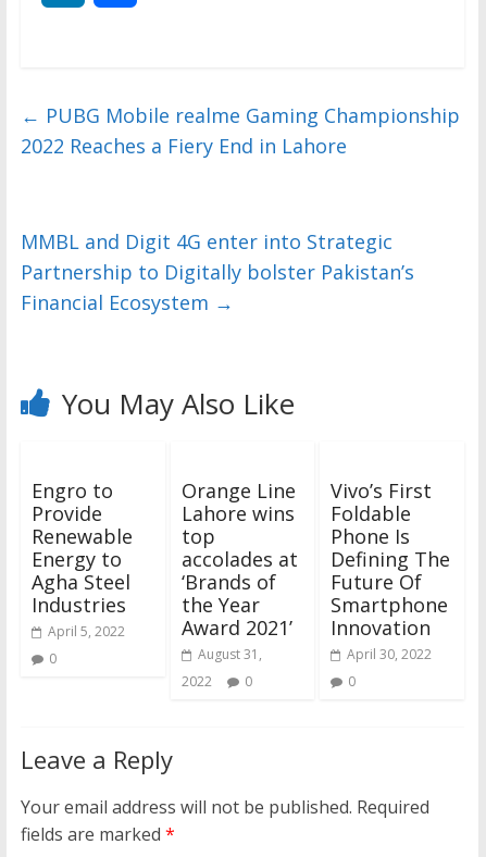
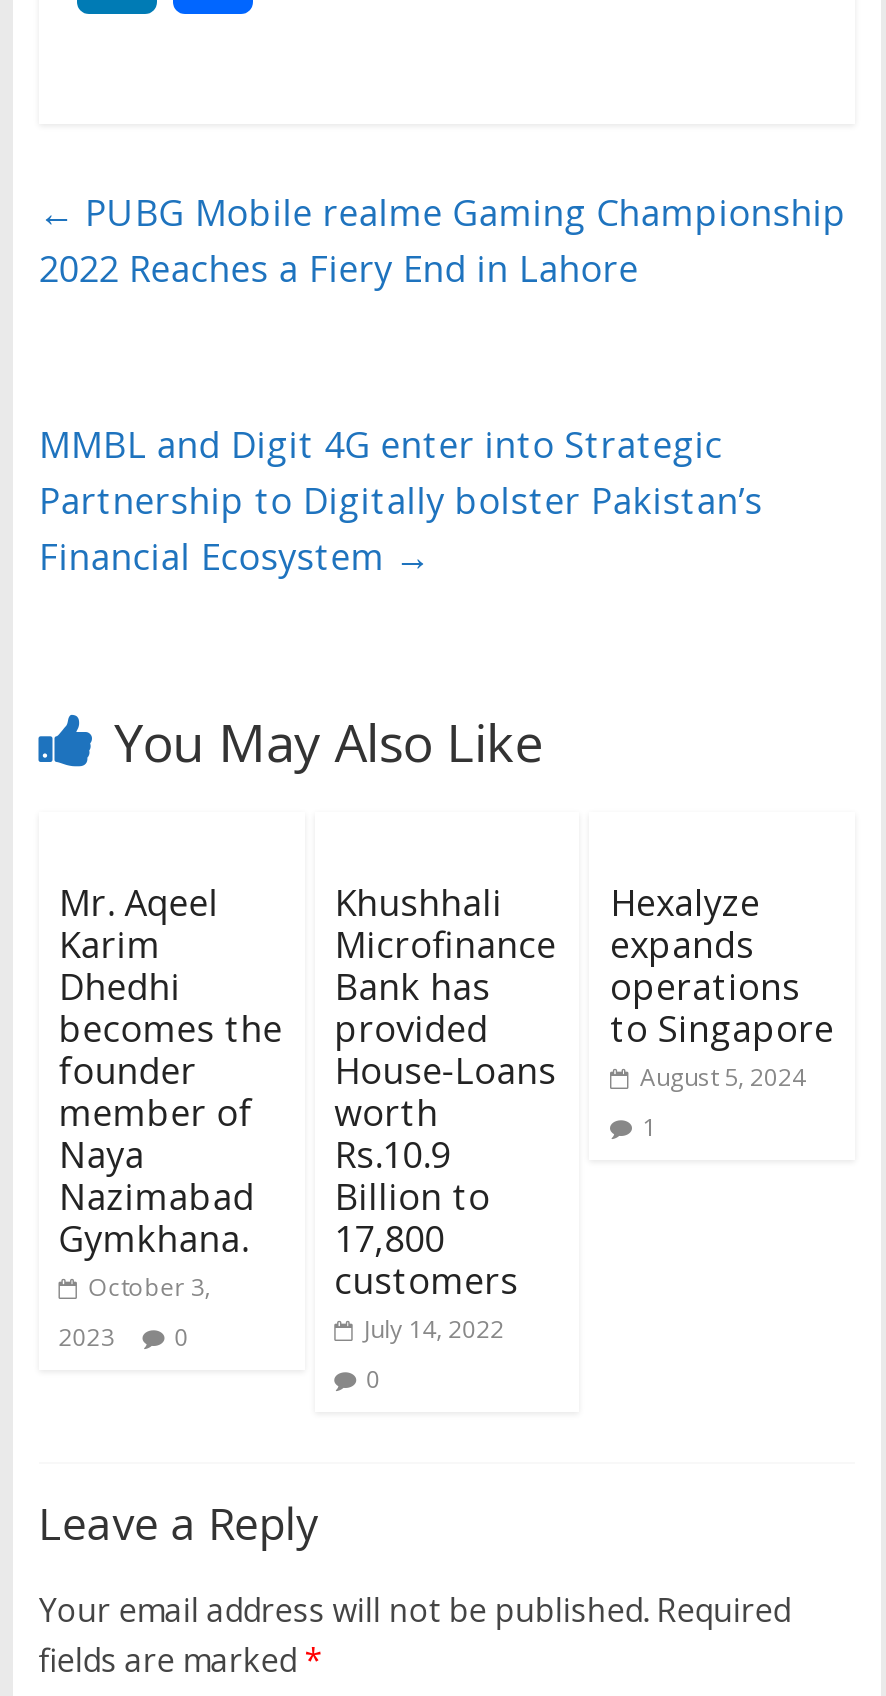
- Engro to
- Provide
- Renewable
- Energy to
- Agha Steel
- Industries
- April 5, 2022
+ Mr. Aqeel
+ Karim
+ Dhedhi
+ becomes the
+ founder
+ member of
+ Naya
+ Nazimabad
+ Gymkhana.
+ October 3,
+ 2023

- Orange Line
- Lahore wins
- top
- accolades at
- ‘Brands of
- the Year
- Award 2021’
- August 31,
- 2022
+ Khushhali
+ Microfinance
+ Bank has
+ provided
+ House-Loans
+ worth
+ Rs.10.9
+ Billion to
+ 17,800
+ customers
+ July 14, 2022

- Vivo’s First
- Foldable
- Phone Is
- Defining The
- Future Of
- Smartphone
- Innovation
- April 30, 2022
+ Hexalyze
+ expands
+ operations
+ to Singapore
+ August 5, 2024

- 0
+ 1
